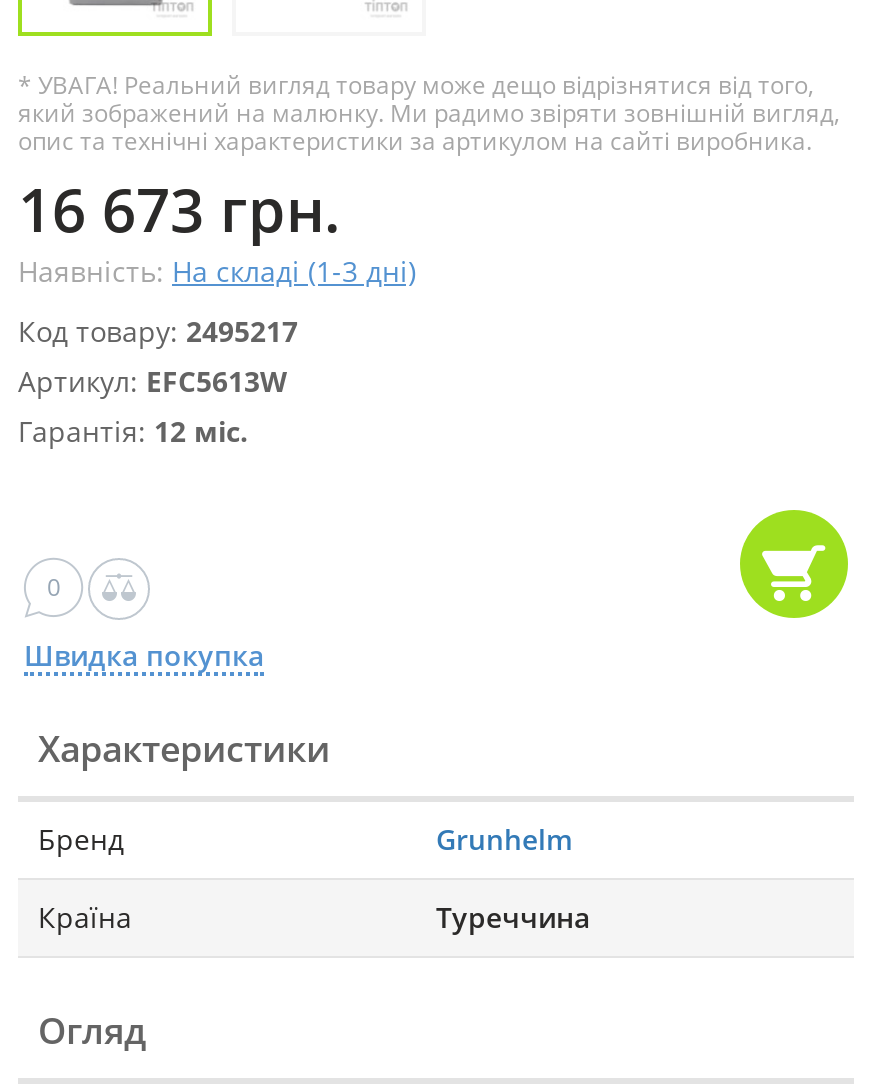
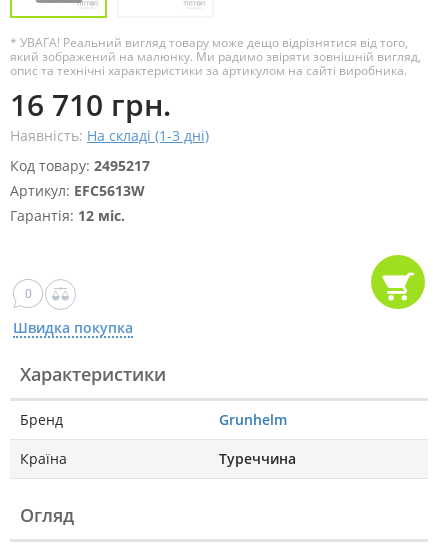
- 16 673 грн.
+ 16 710 грн.
